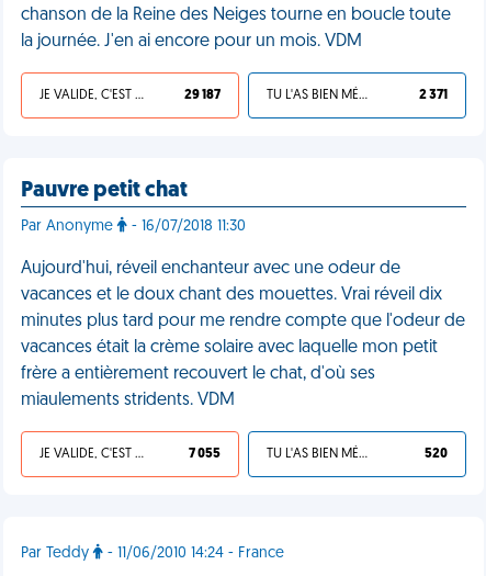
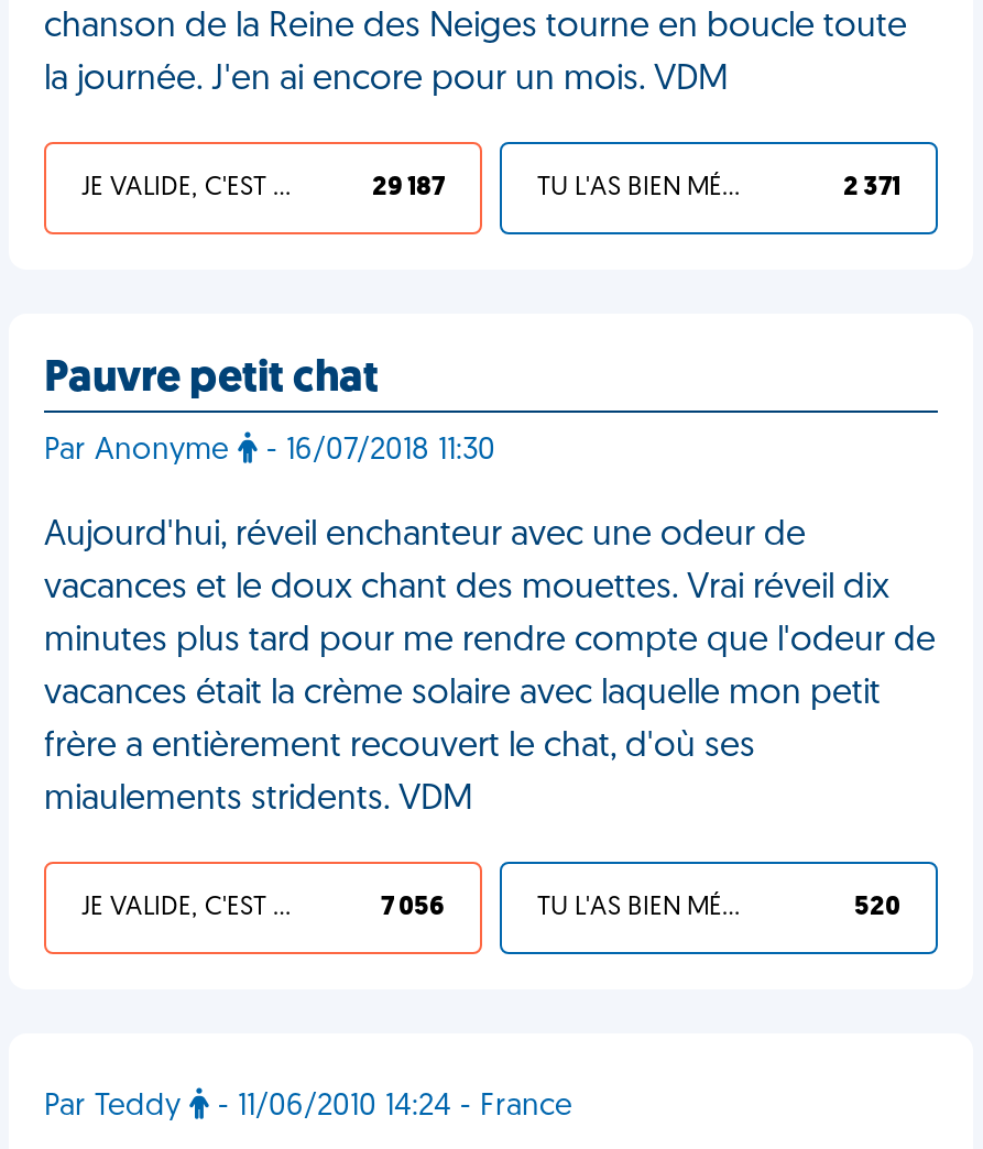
- 7 055
+ 7 056
